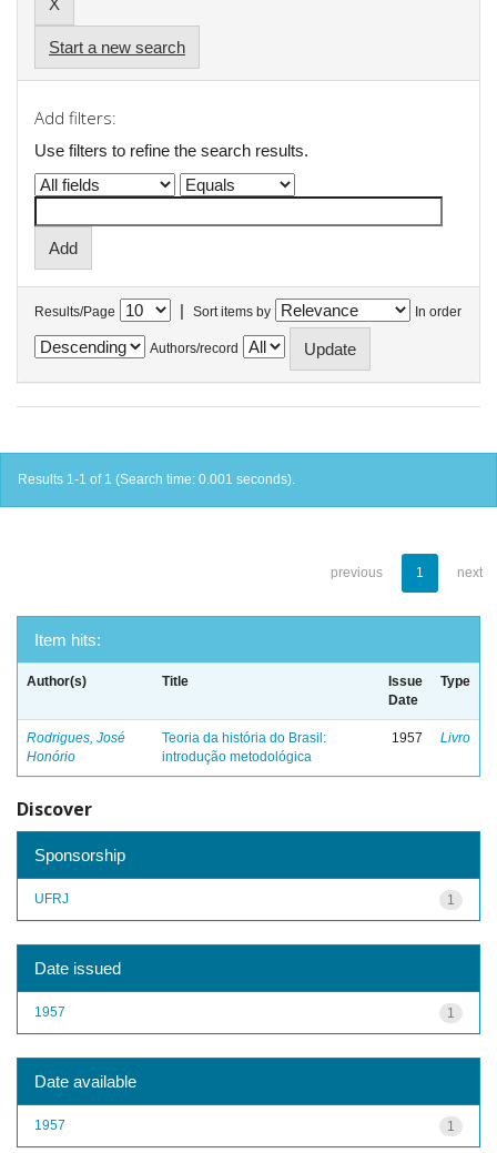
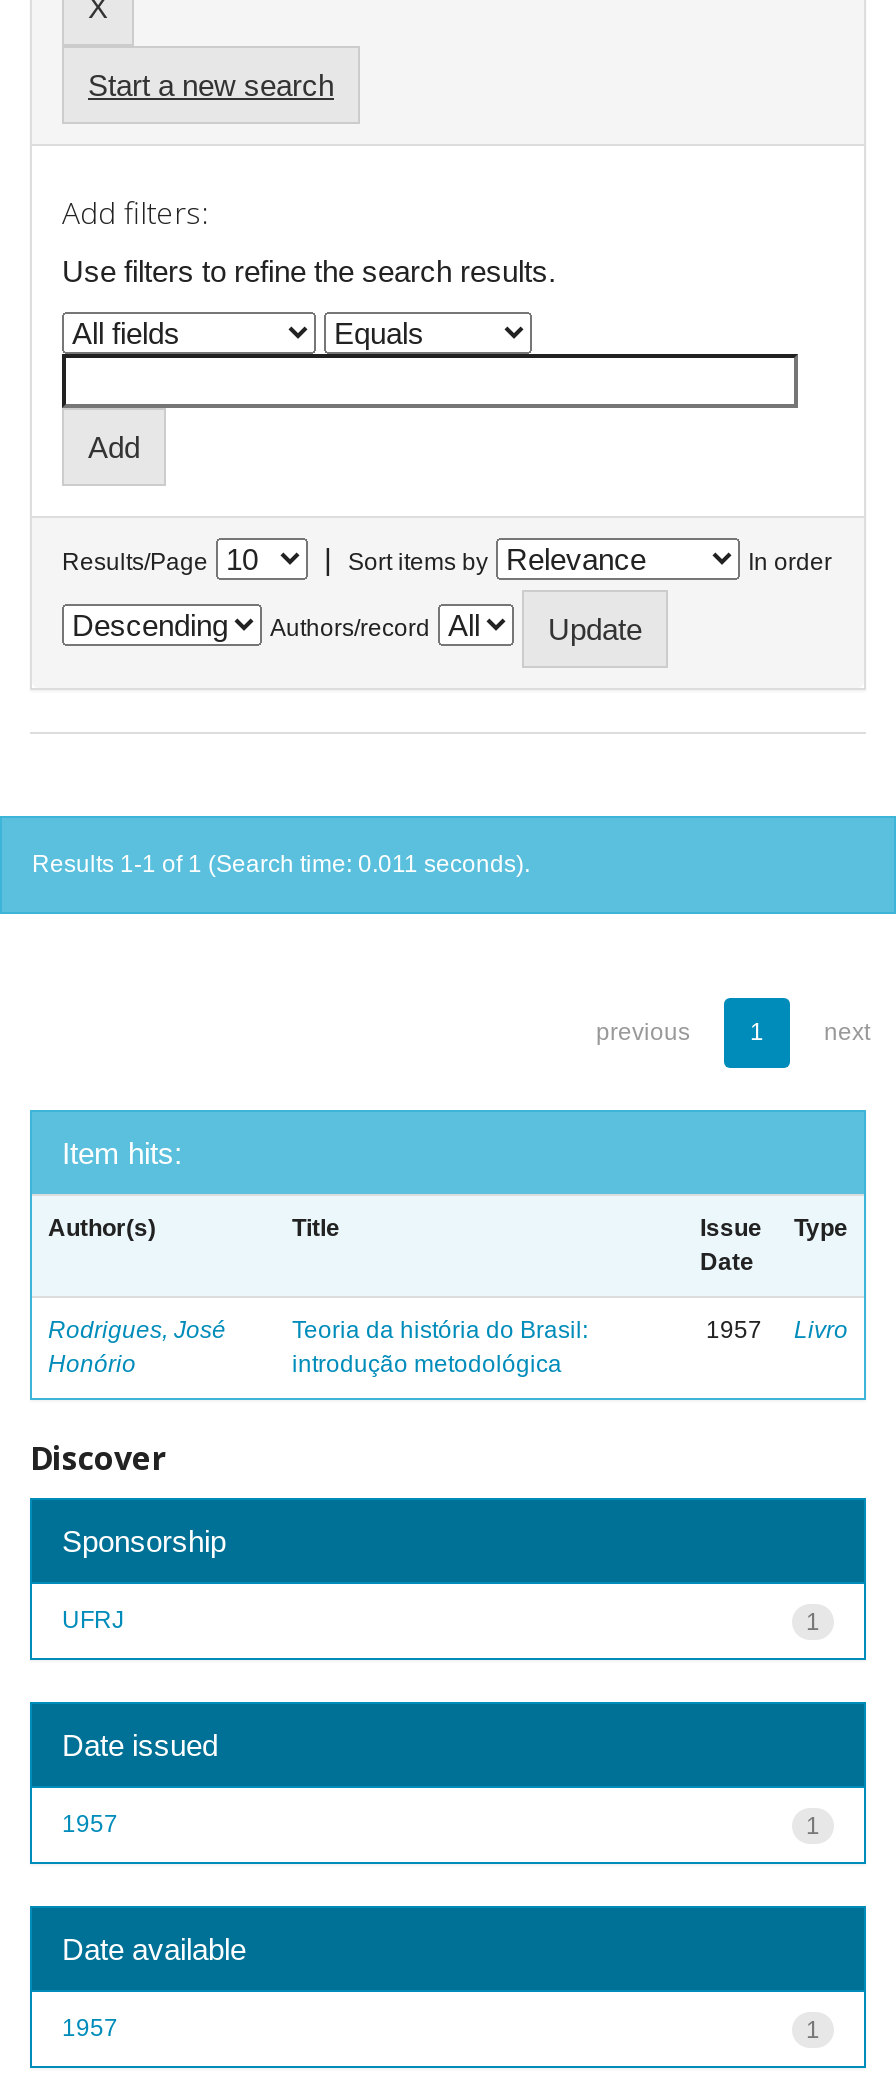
- Results 1-1 of 1 (Search time: 0.001 seconds).
+ Results 1-1 of 1 (Search time: 0.011 seconds).
